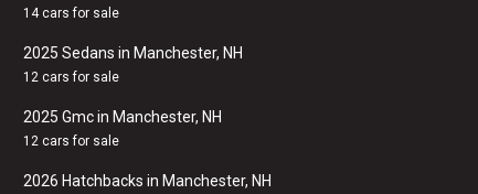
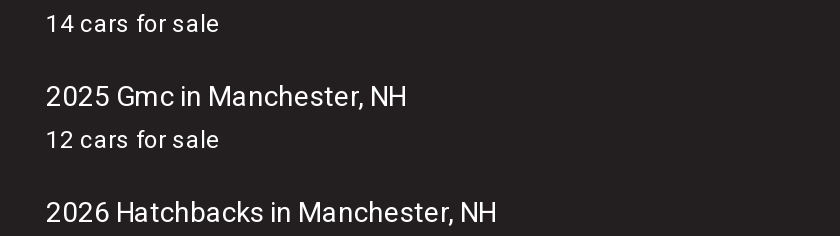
- 2025 Sedans in Manchester, NH
- 12 cars for sale
